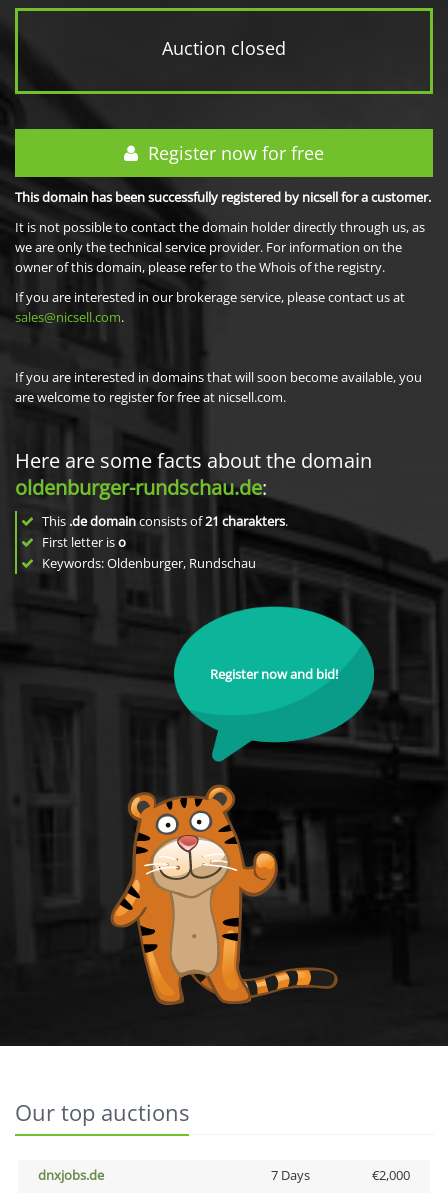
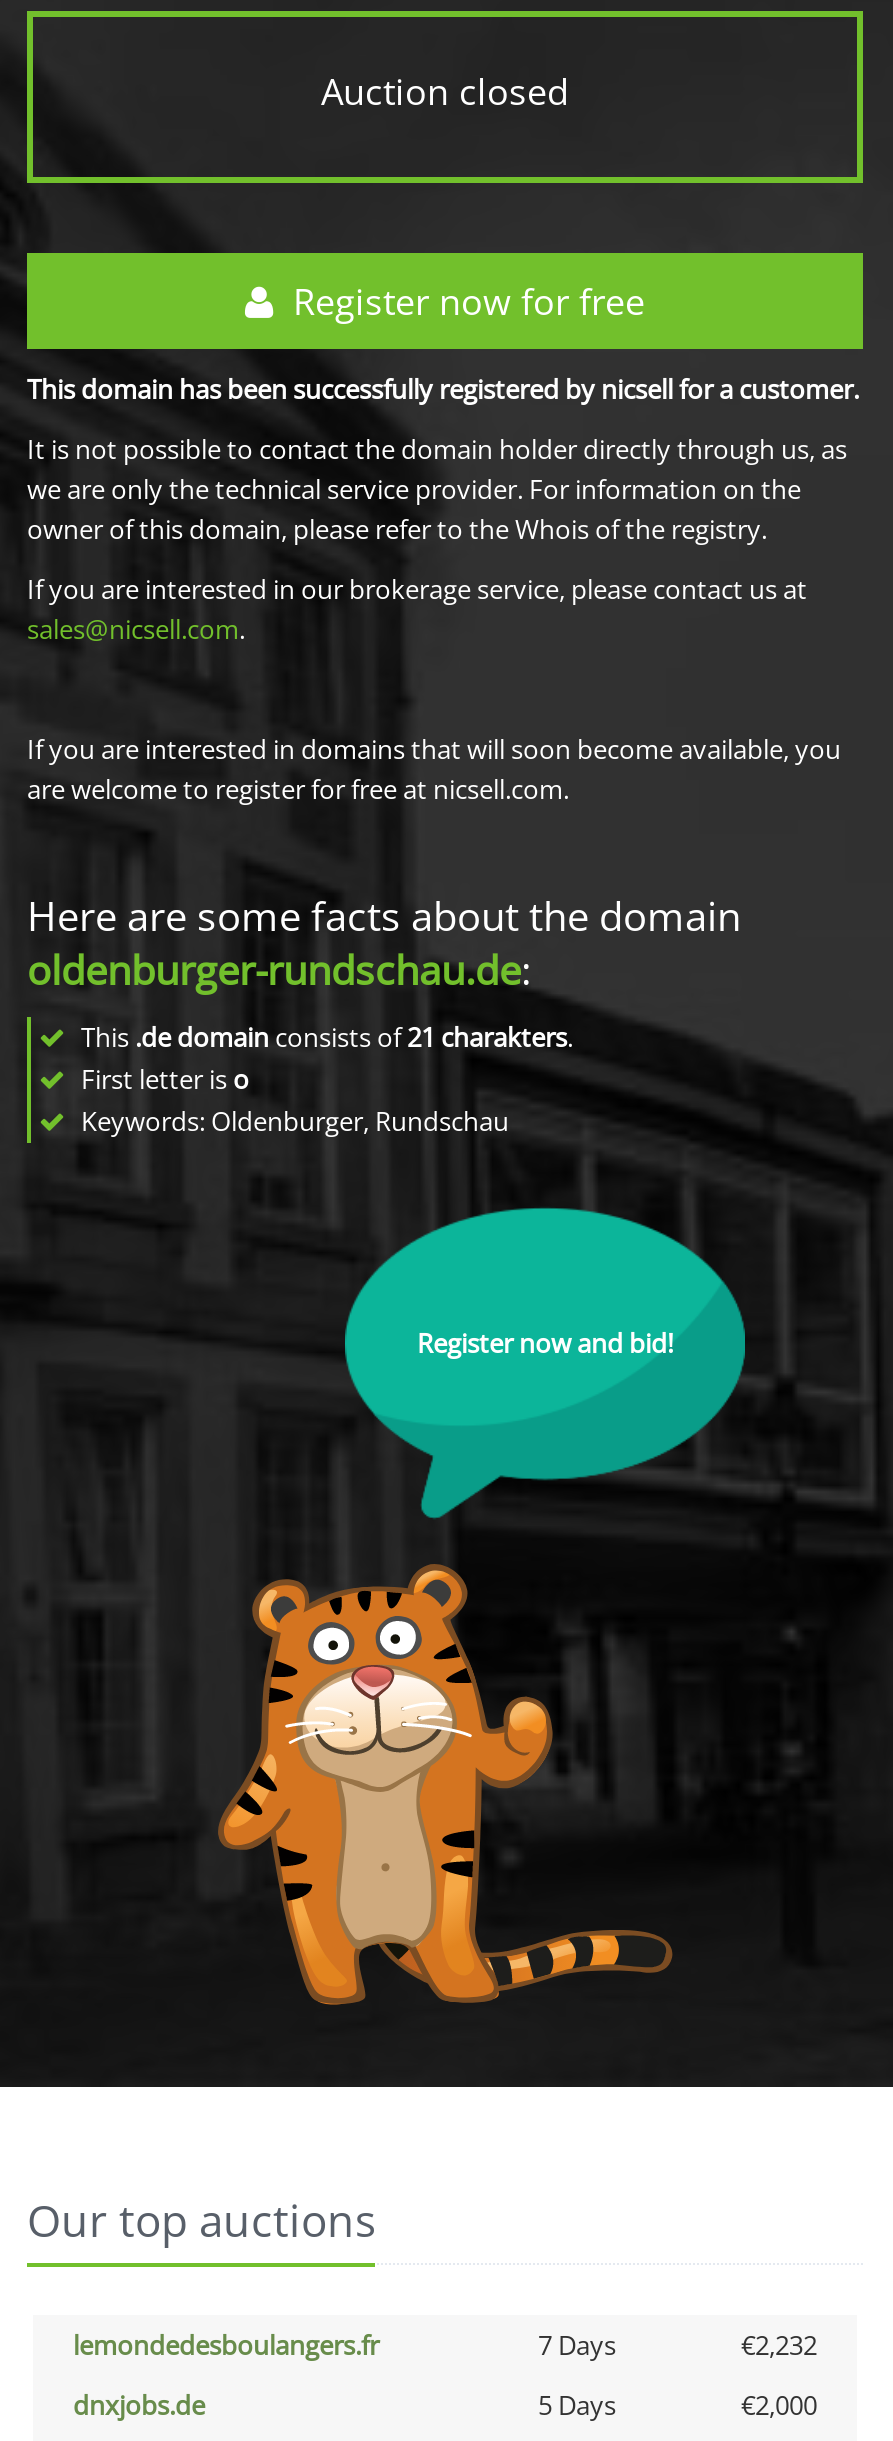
+ lemondedesboulangers.fr
+ 7 Days
+ €2,232

- 7 Days
+ 5 Days
